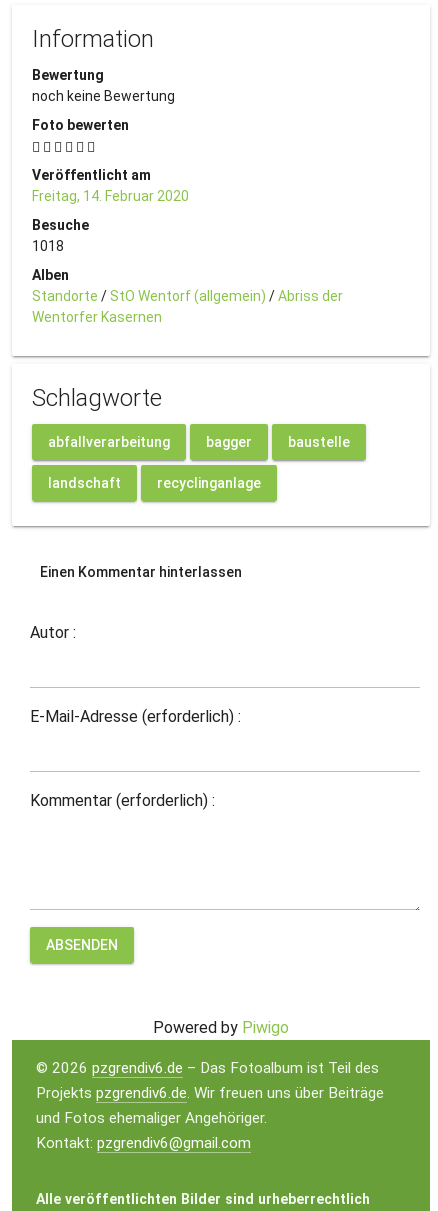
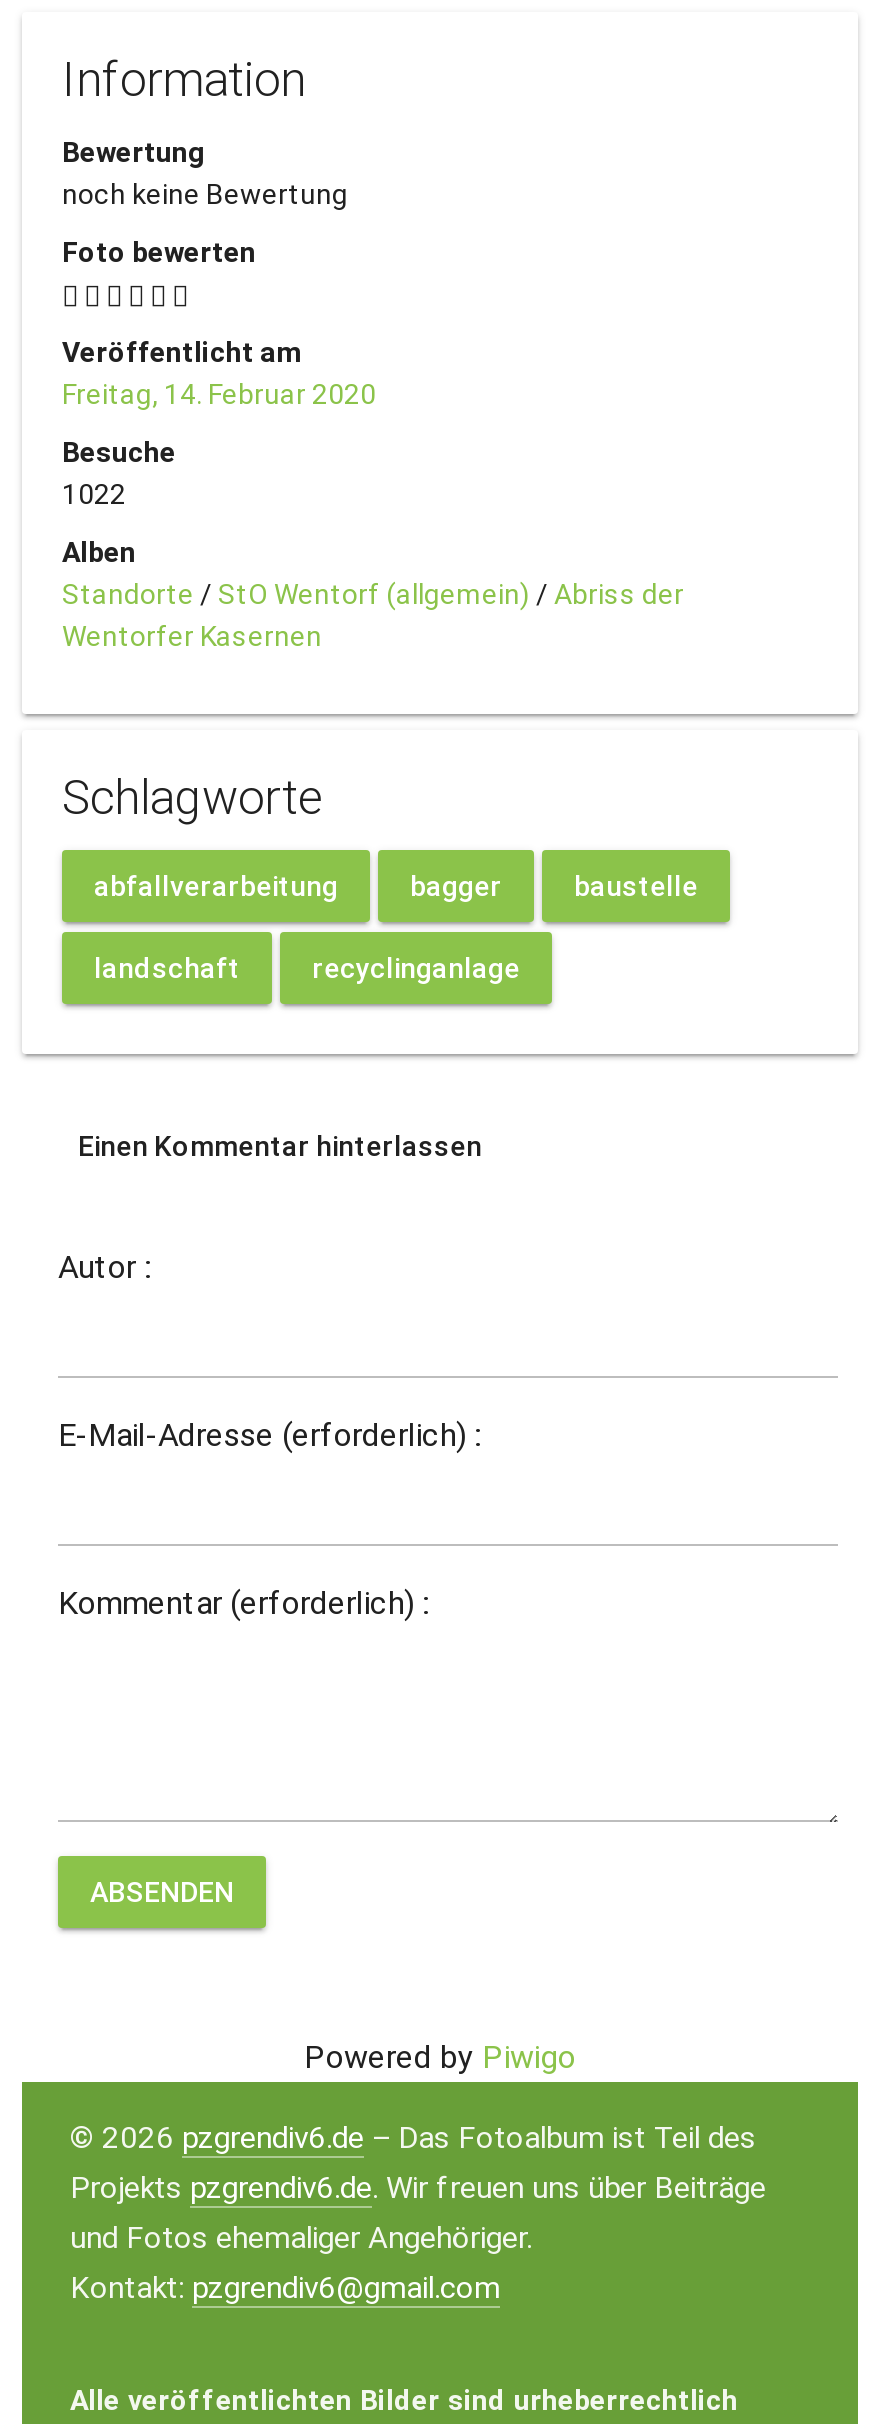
- 1018
+ 1022
